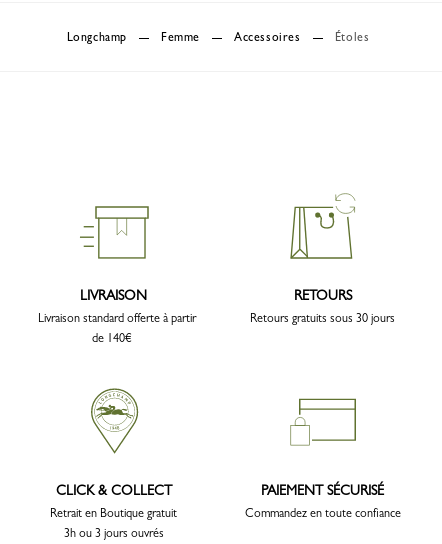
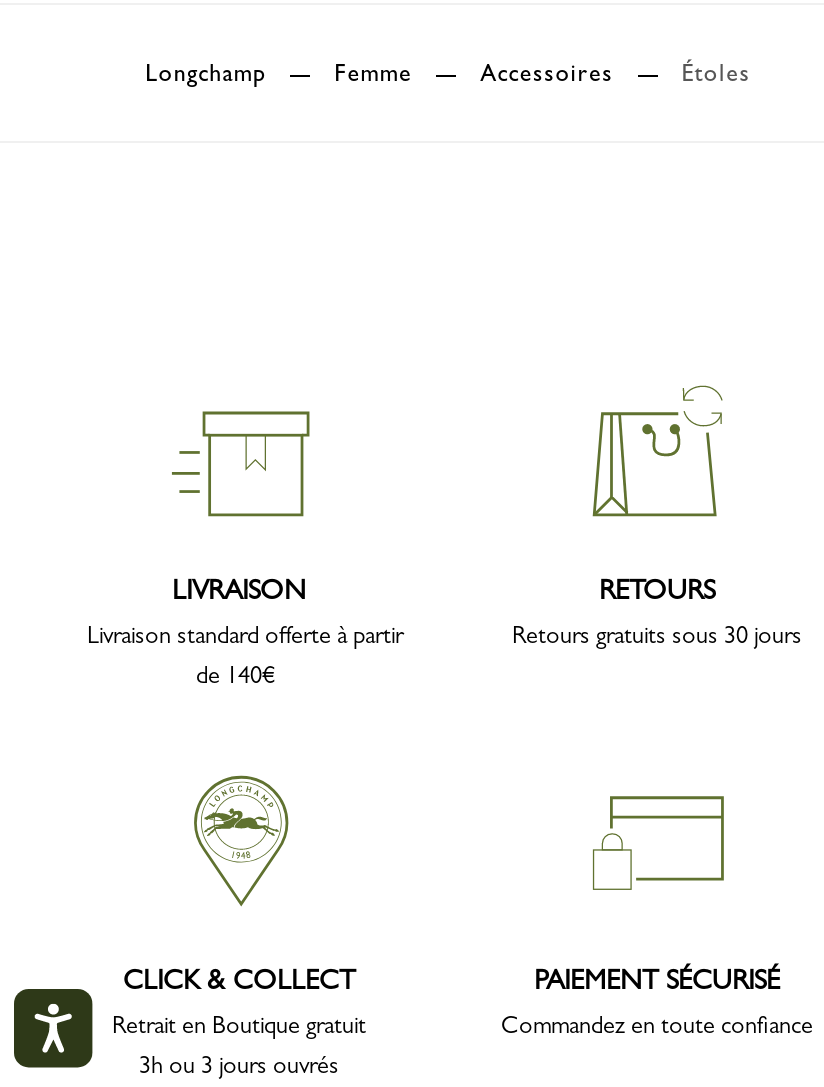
+ [image]
